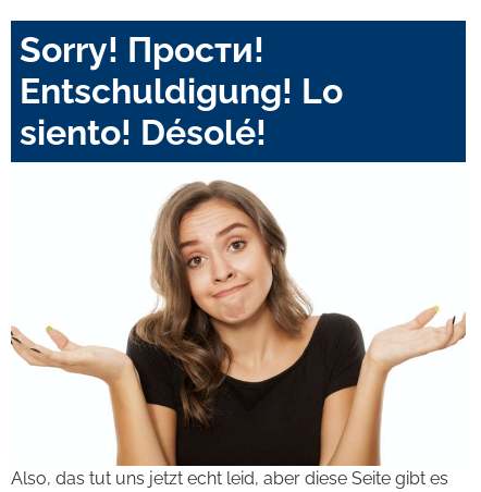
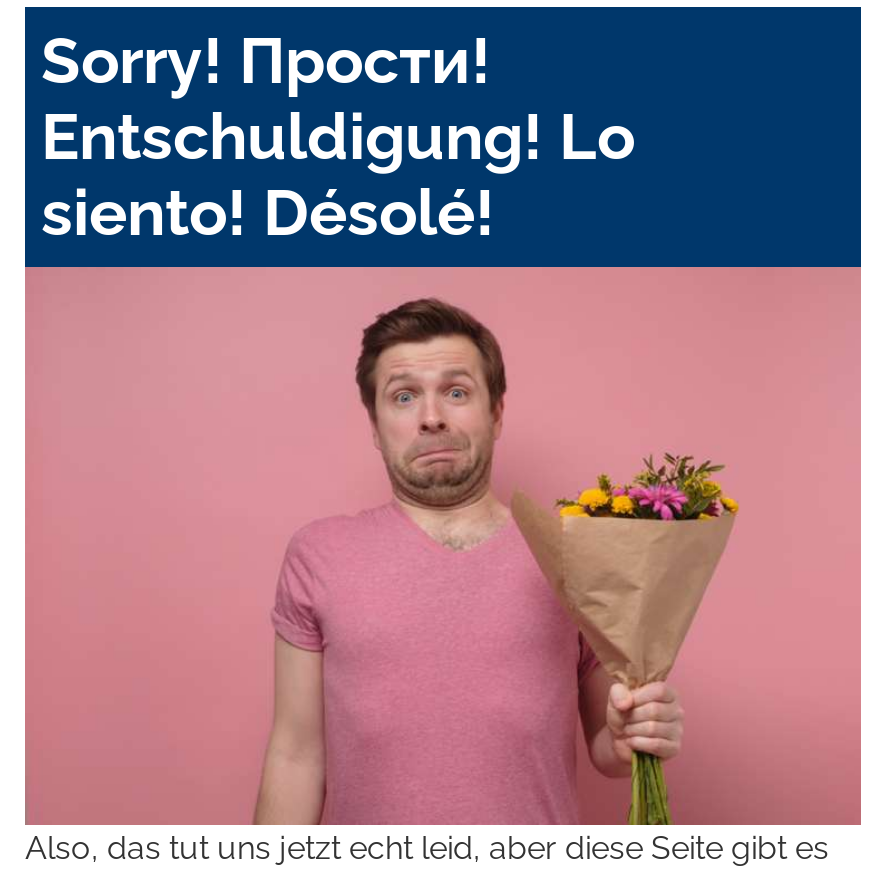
- [image]
+ [image]
